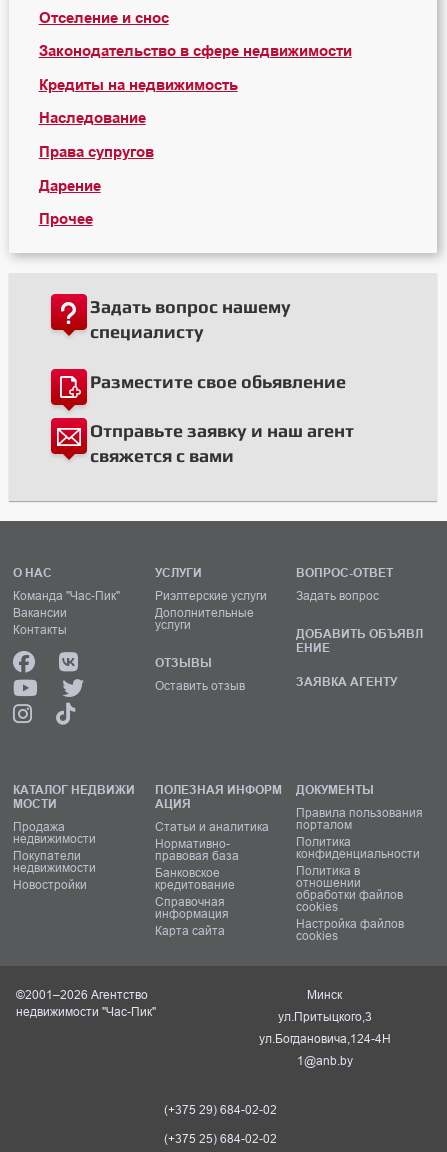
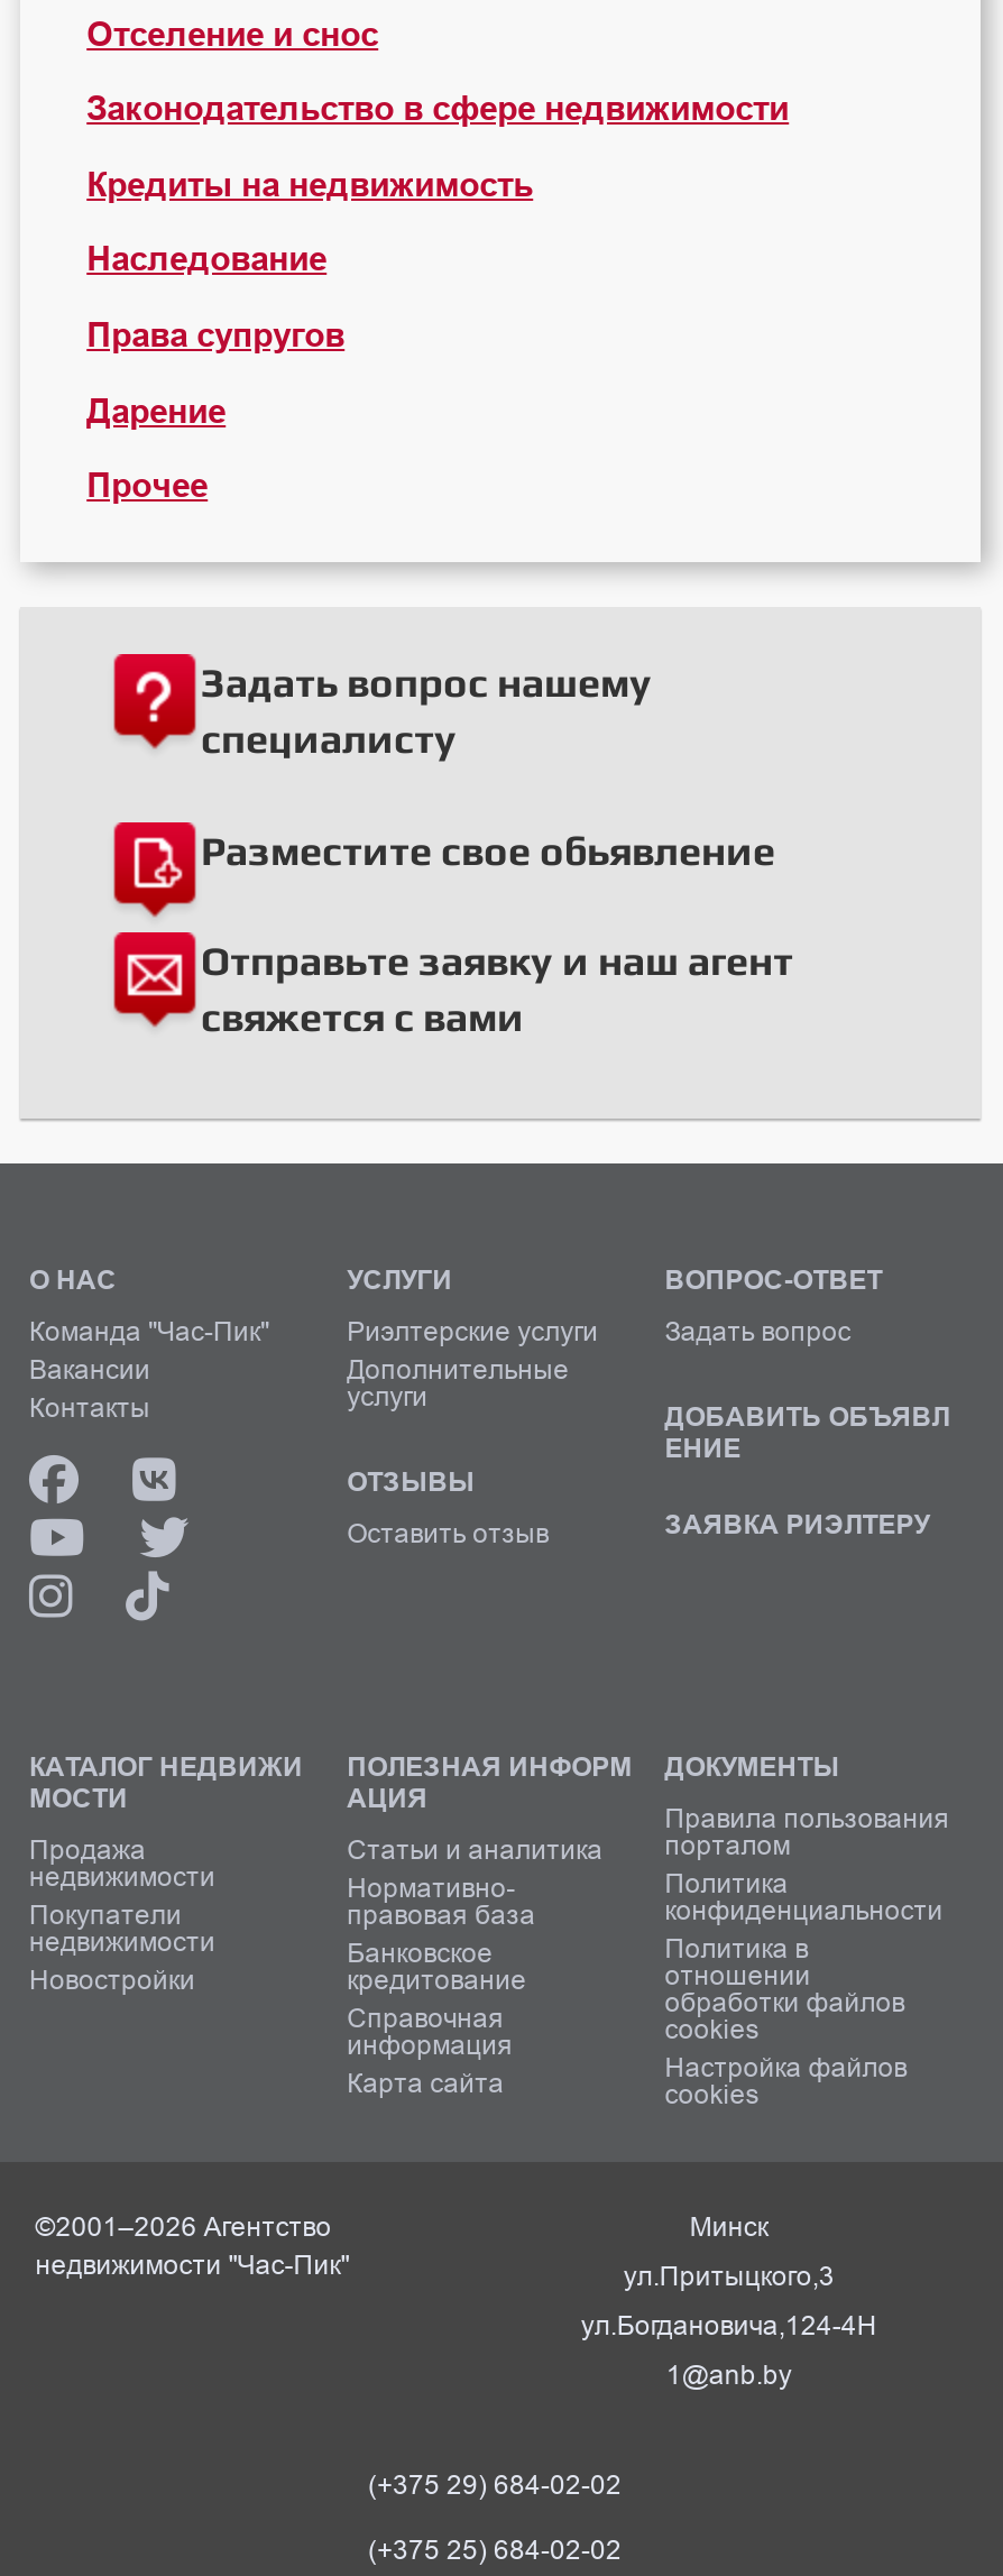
- ЗАЯВКА АГЕНТУ
+ ЗАЯВКА РИЭЛТЕРУ
